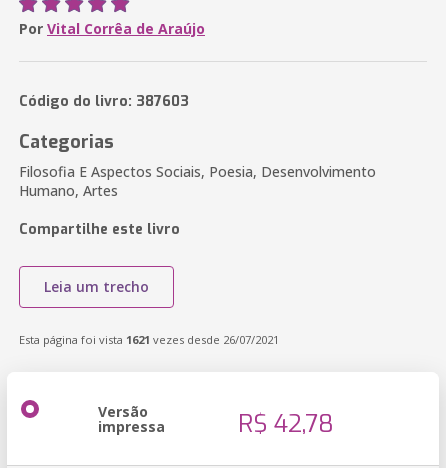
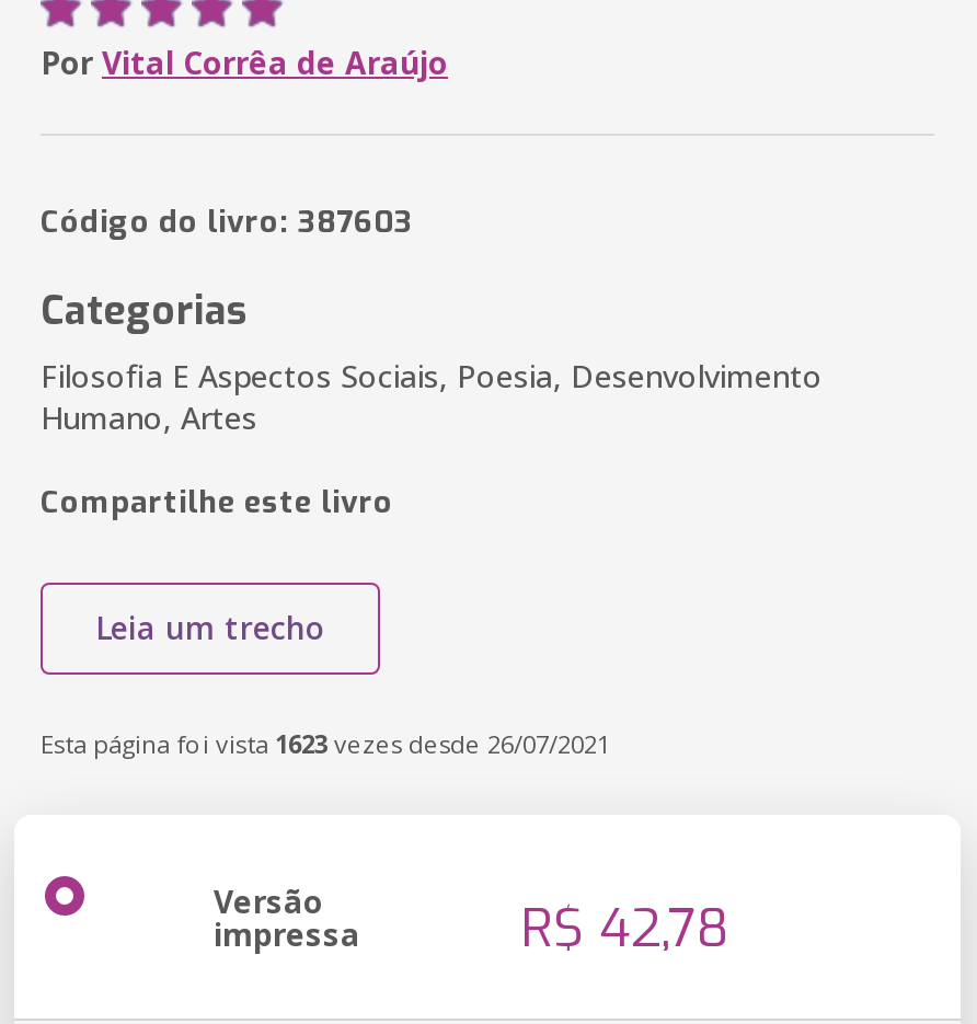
- Esta página foi vista 1621 vezes desde 26/07/2021
+ Esta página foi vista 1623 vezes desde 26/07/2021
